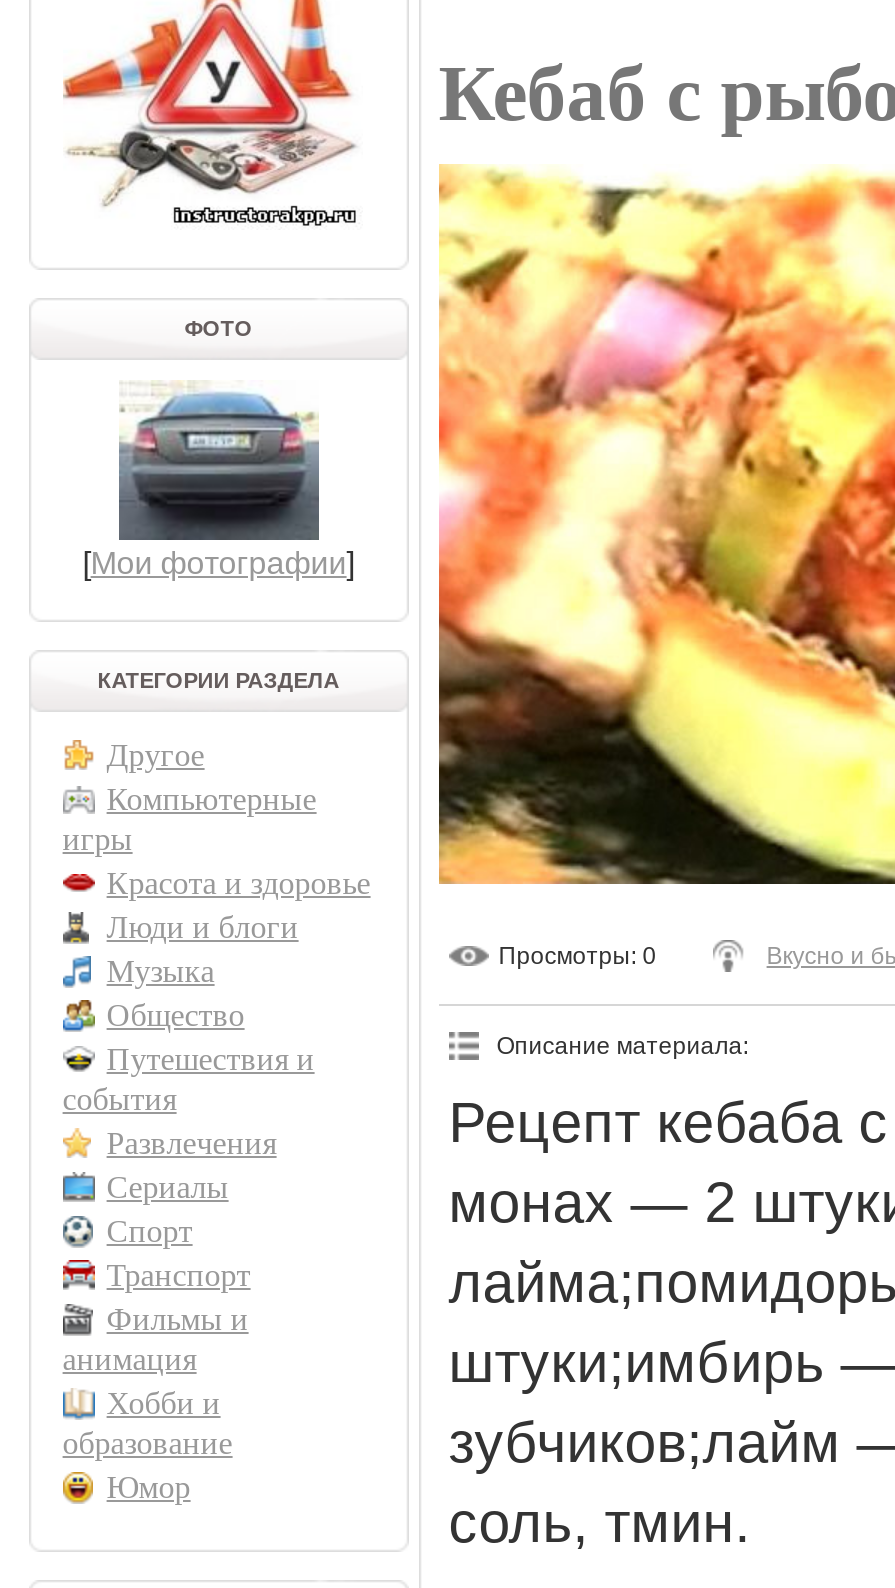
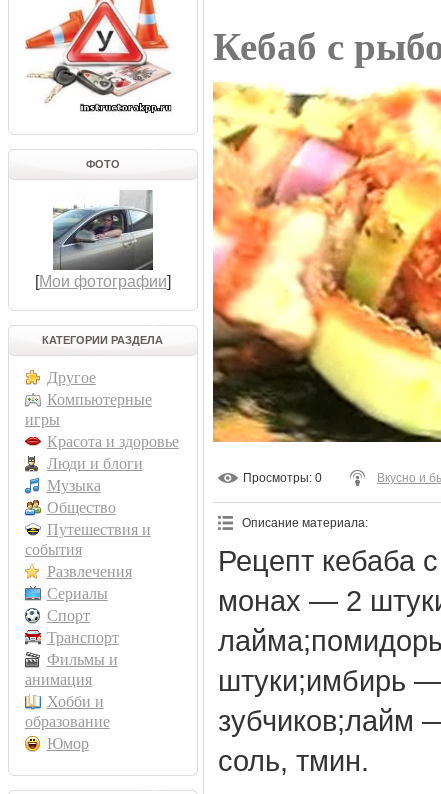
- [image]
+ [image]
